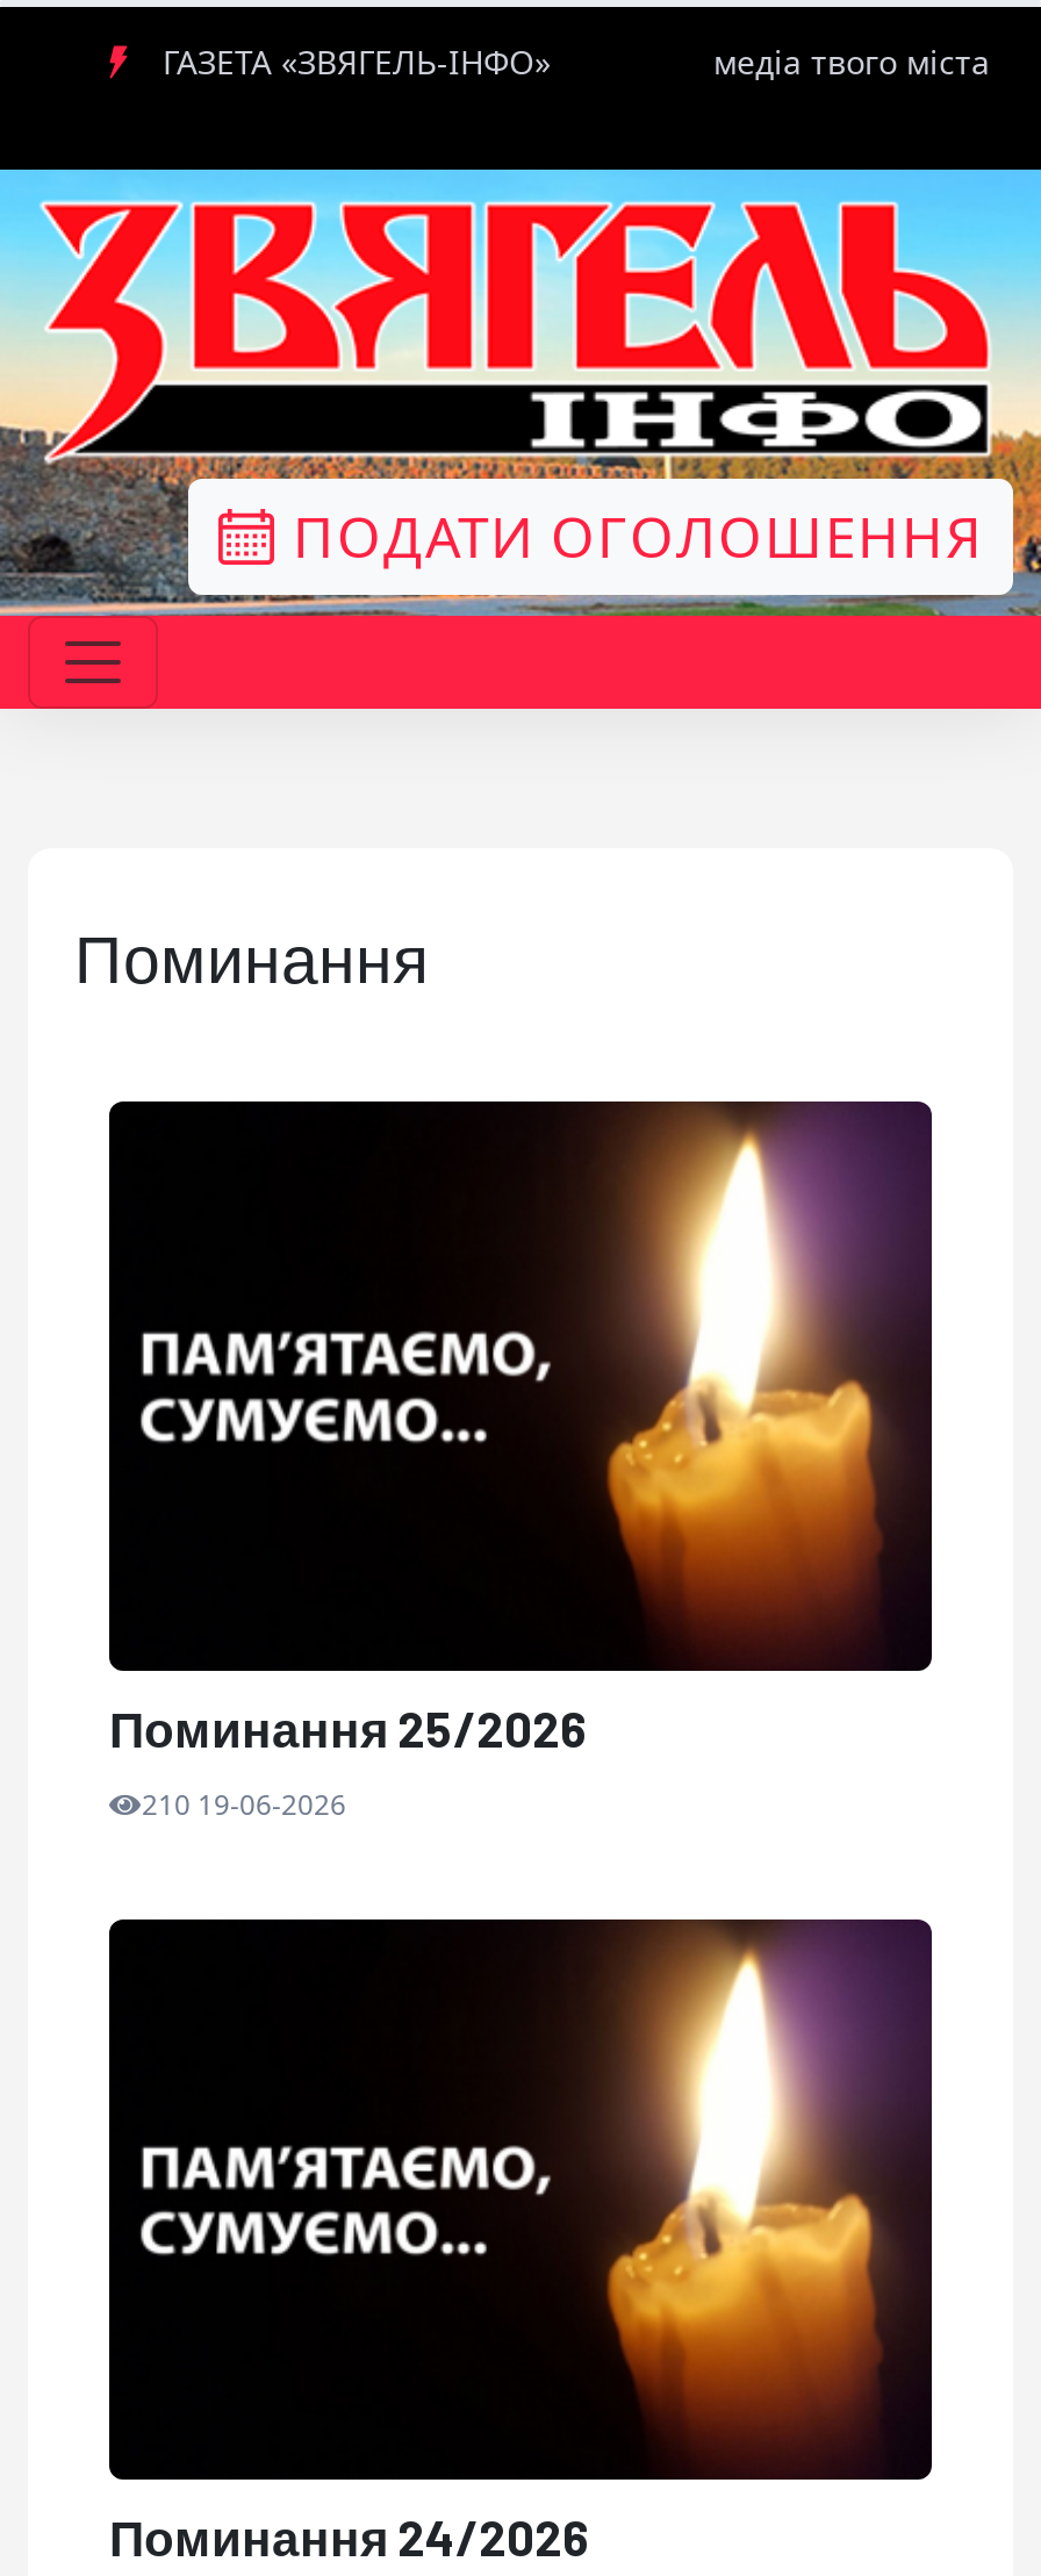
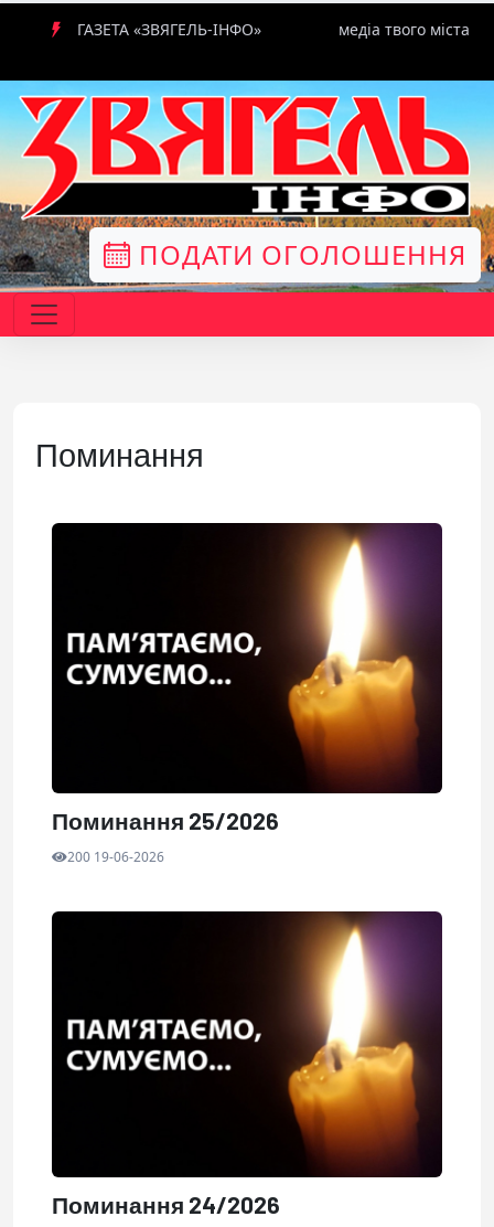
- 210 19-06-2026
+ 200 19-06-2026
